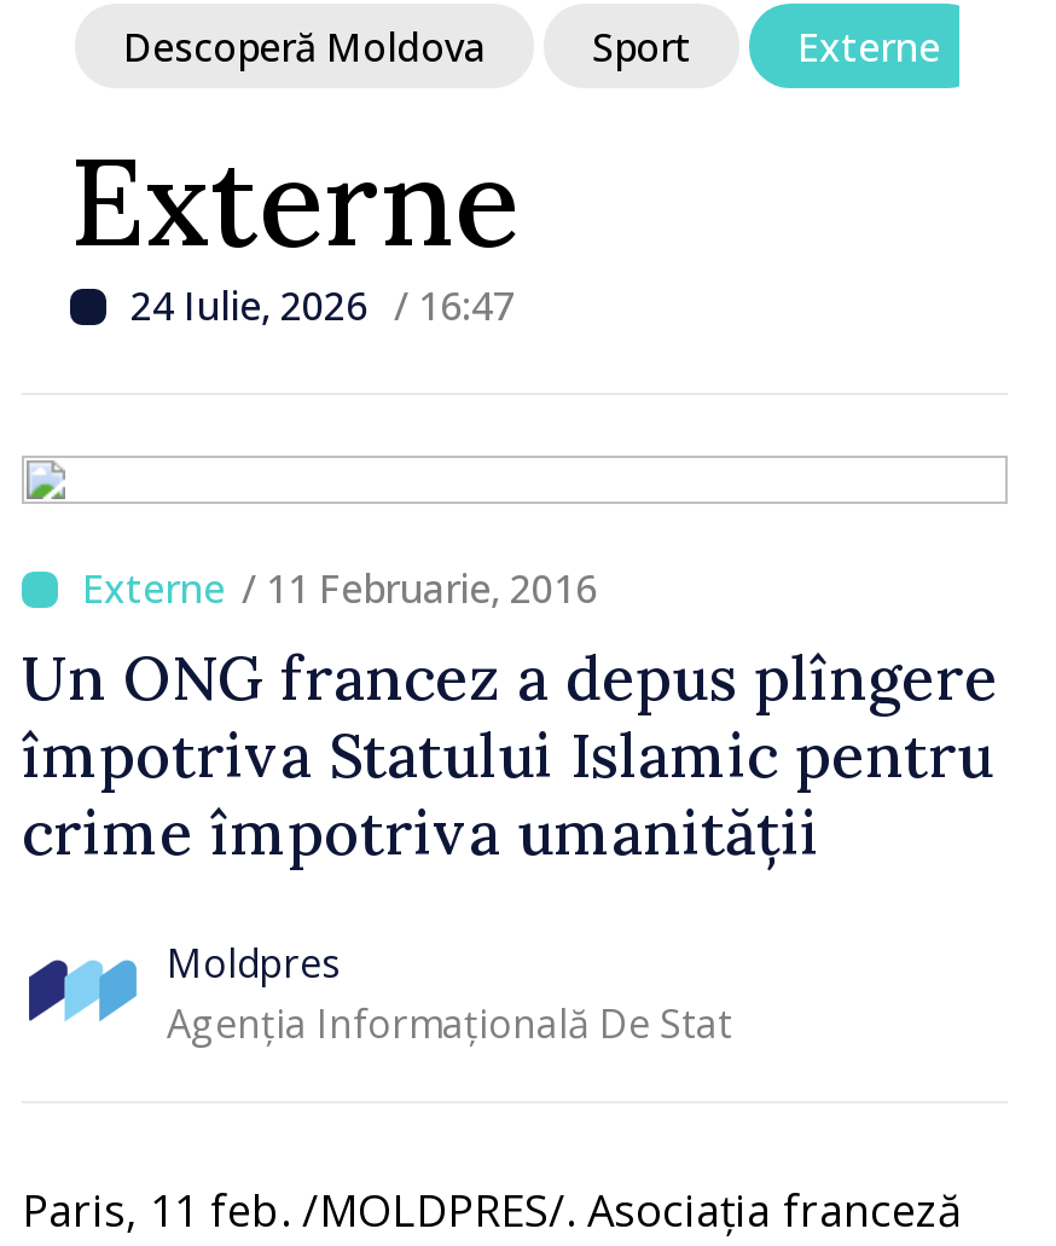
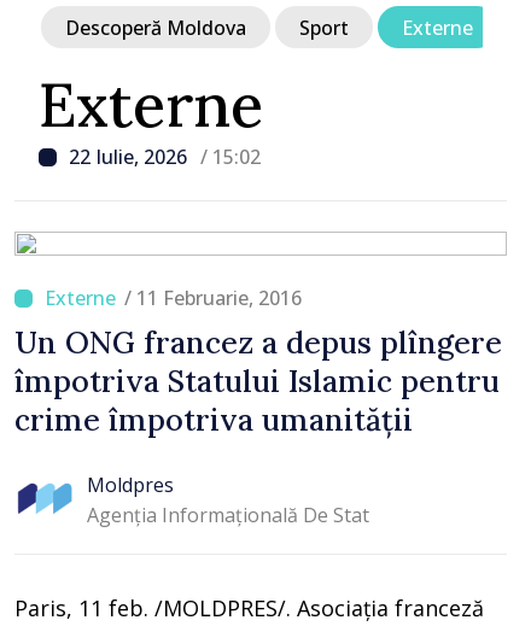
- 24 Iulie, 2026 / 16:47
+ 22 Iulie, 2026 / 15:02
